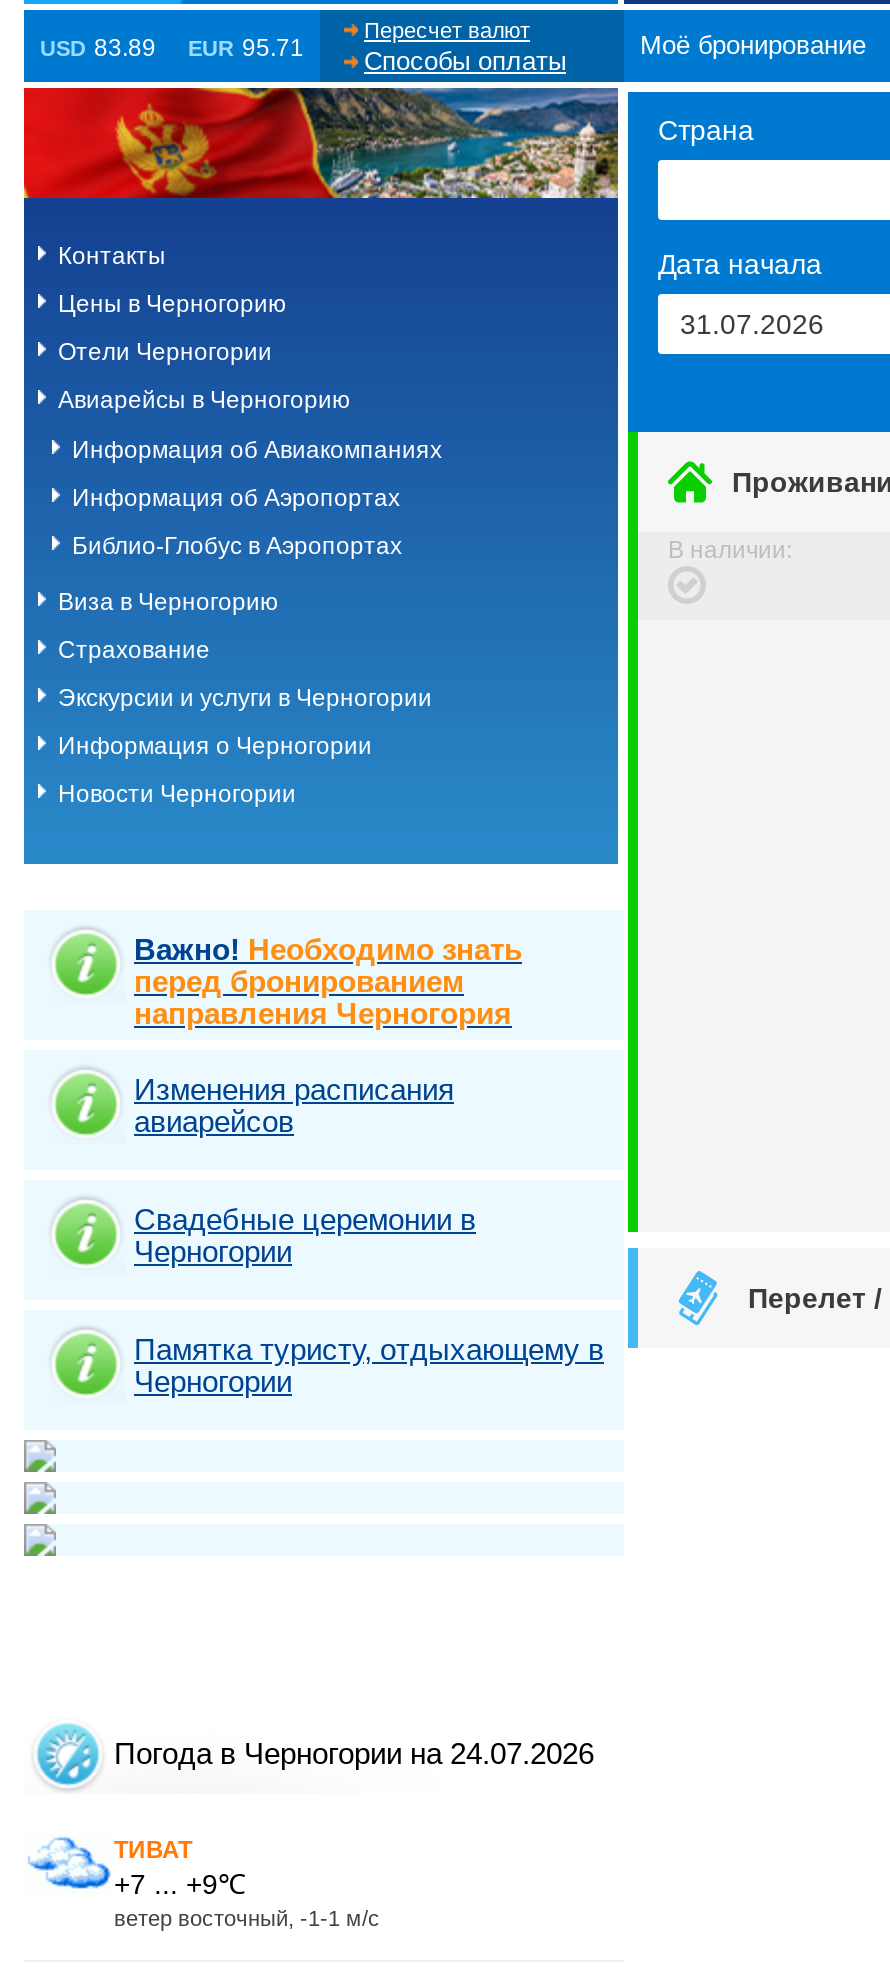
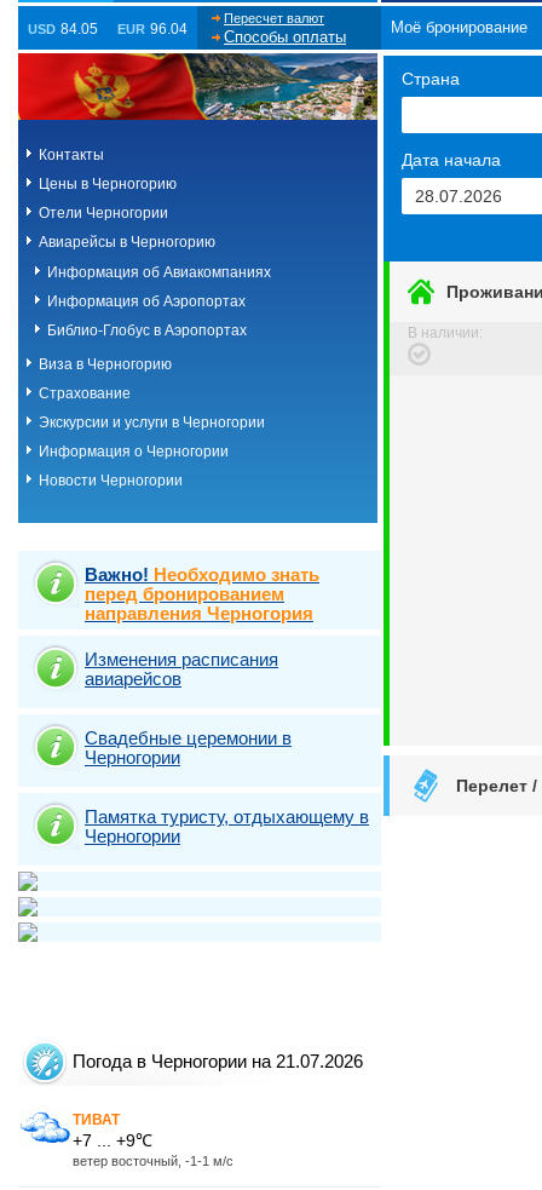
- USD 83.89
+ USD 84.05

- EUR 95.71
+ EUR 96.04

- Погода в Черногории на 24.07.2026
+ Погода в Черногории на 21.07.2026
